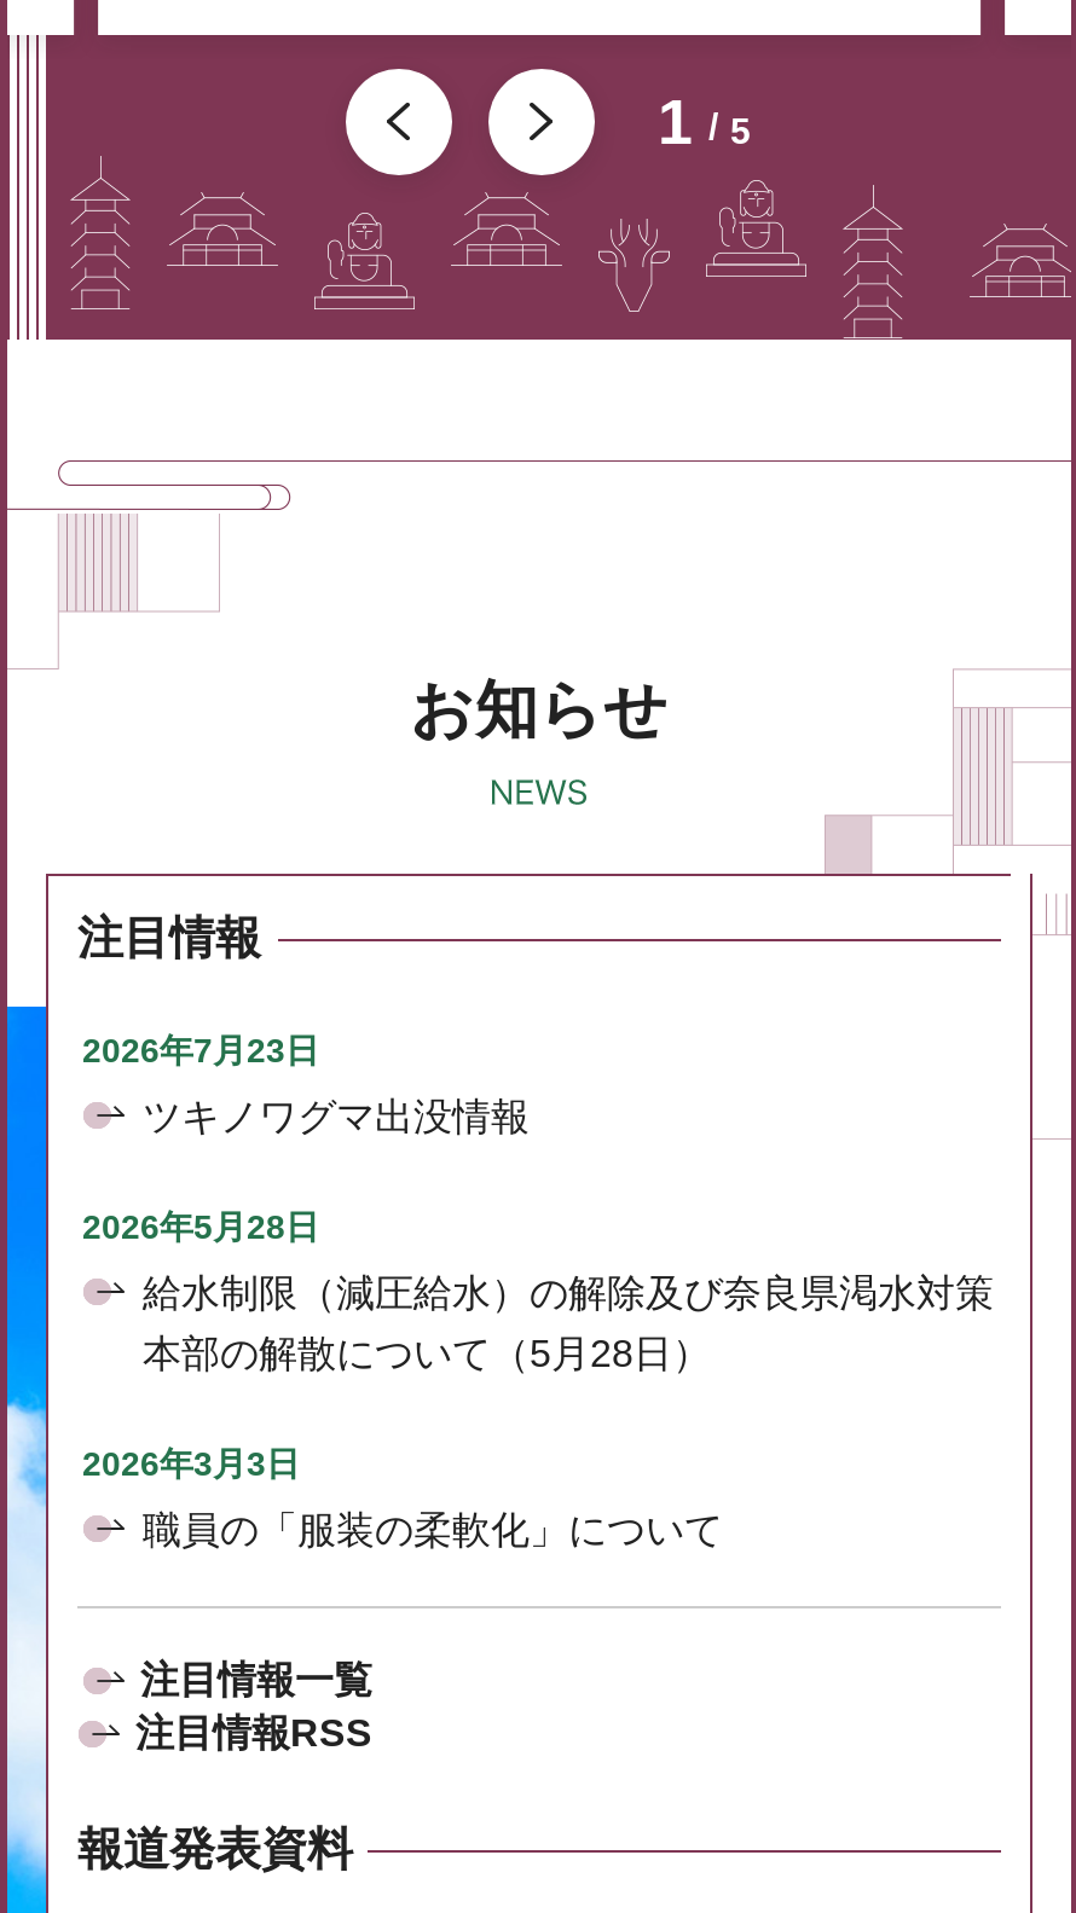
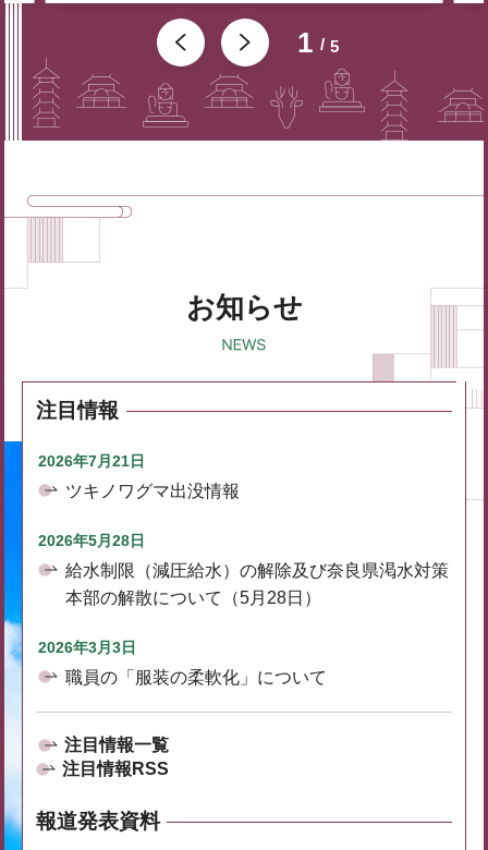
- 2026年7月23日
+ 2026年7月21日
